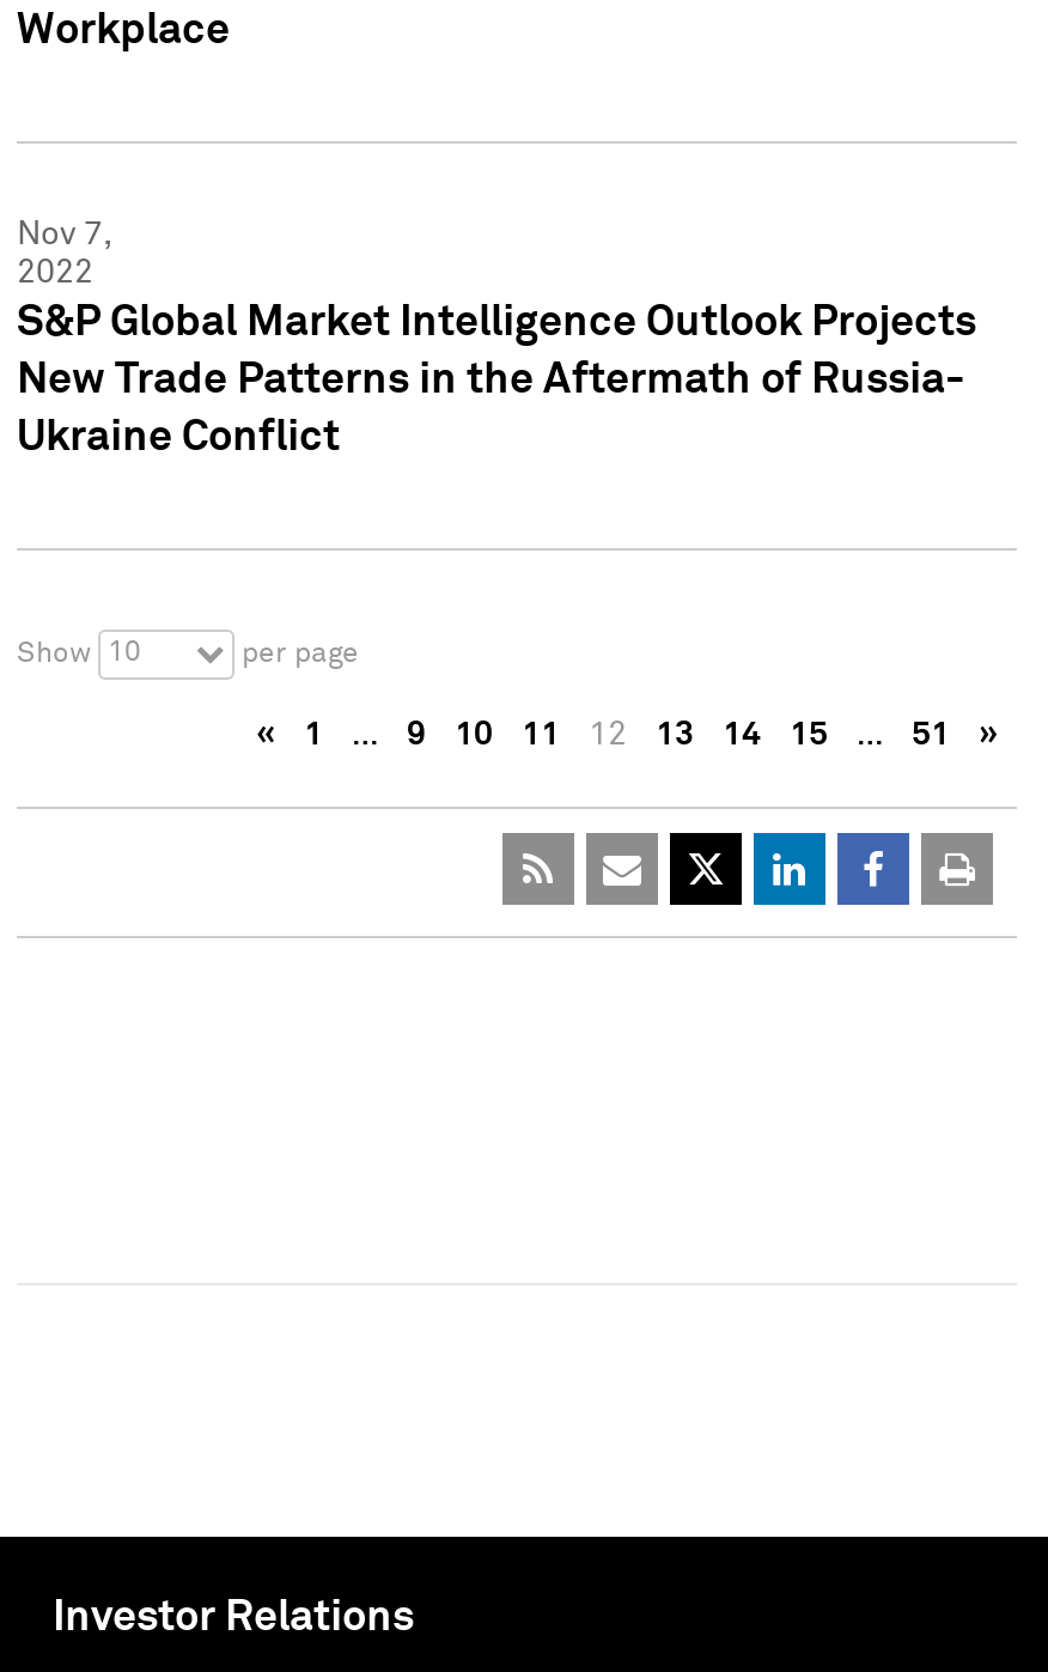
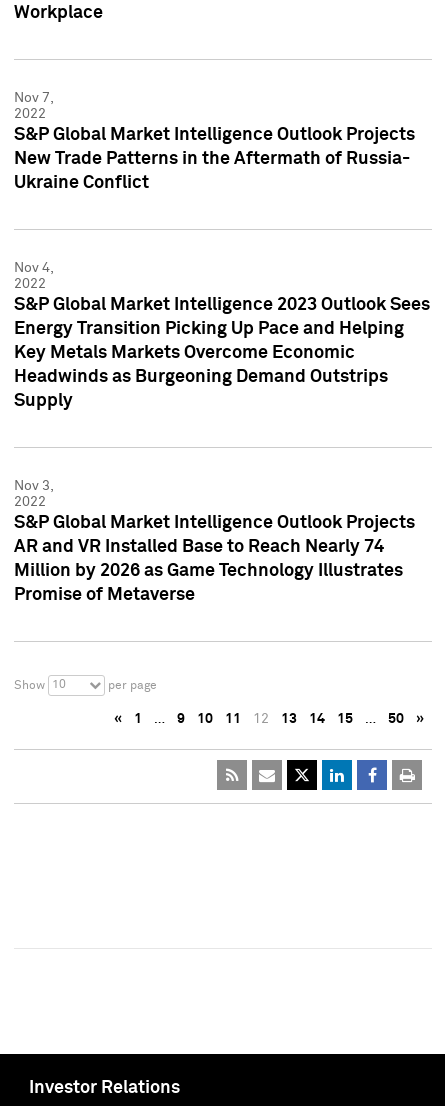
+ Nov 4,
+ 2022
+ S&P Global Market Intelligence 2023 Outlook Sees
+ Energy Transition Picking Up Pace and Helping
+ Key Metals Markets Overcome Economic
+ Headwinds as Burgeoning Demand Outstrips
+ Supply

+ Nov 3,
+ 2022
+ S&P Global Market Intelligence Outlook Projects
+ AR and VR Installed Base to Reach Nearly 74
+ Million by 2026 as Game Technology Illustrates
+ Promise of Metaverse

- 51
+ 50
